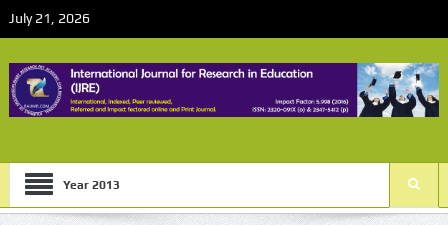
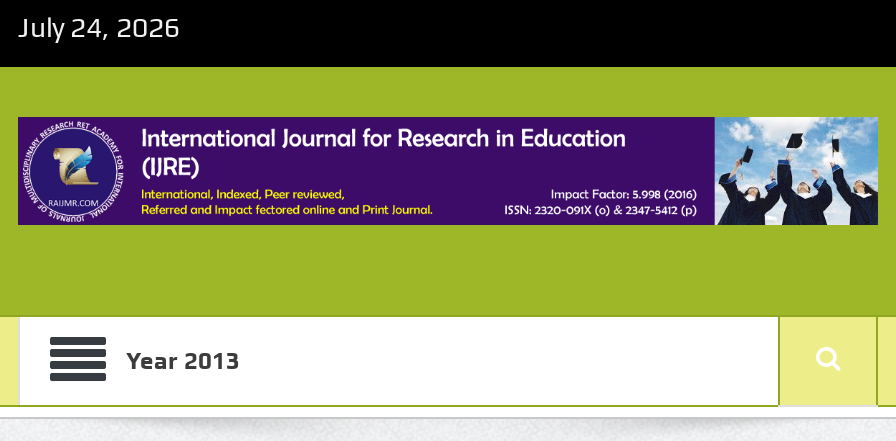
- July 21, 2026
+ July 24, 2026
